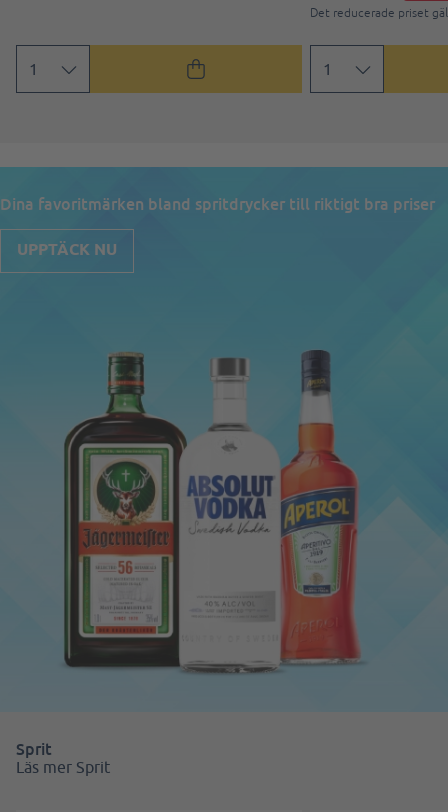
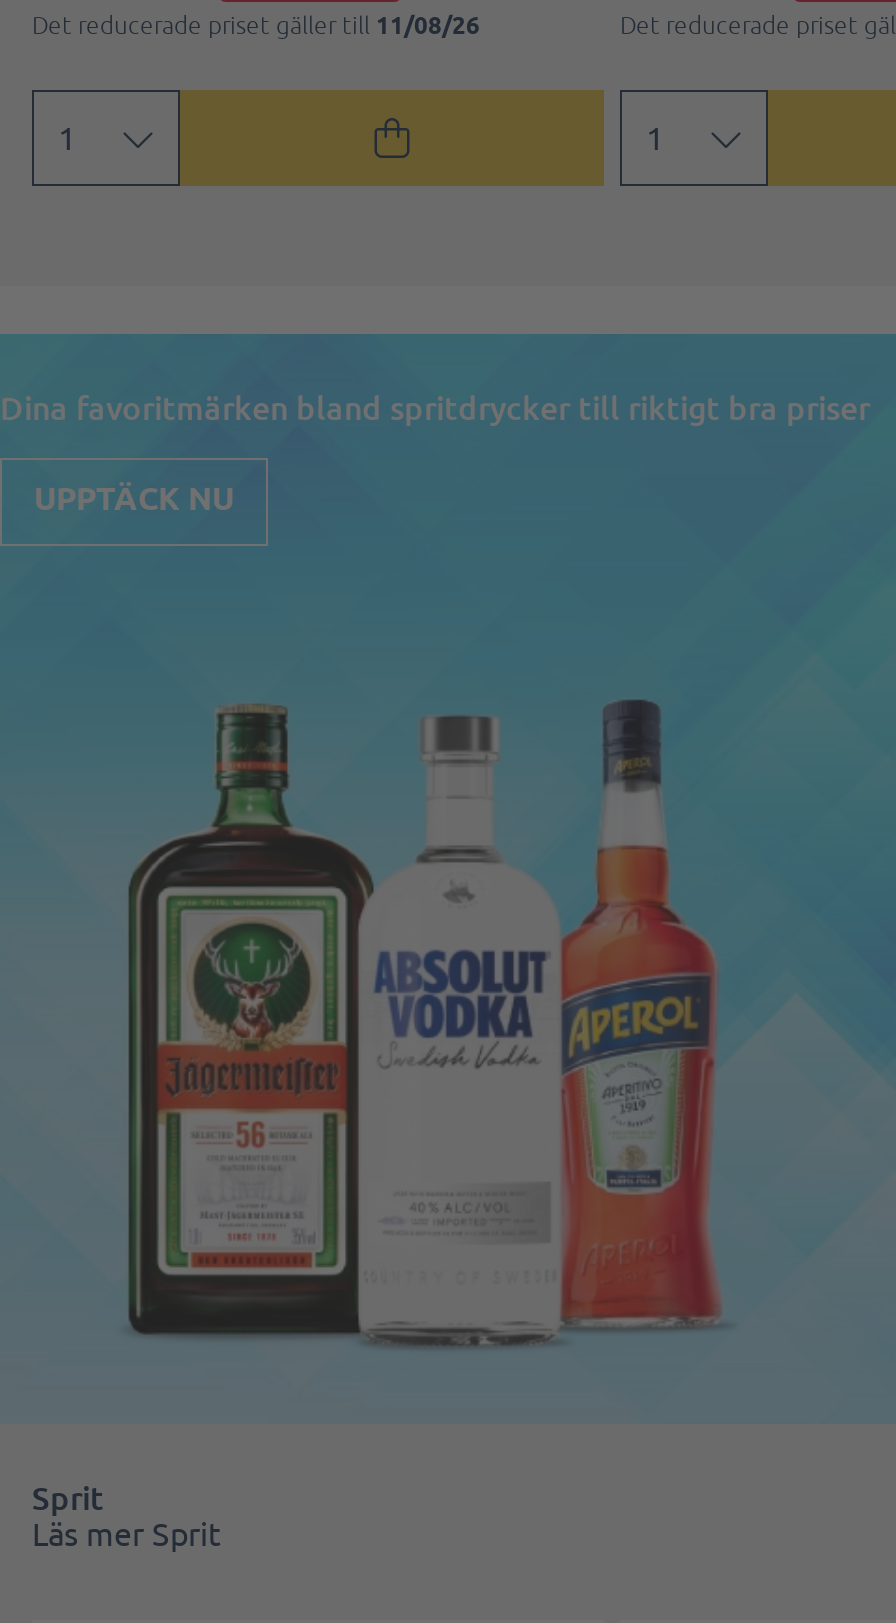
+ Det reducerade priset gäller till 11/08/26
